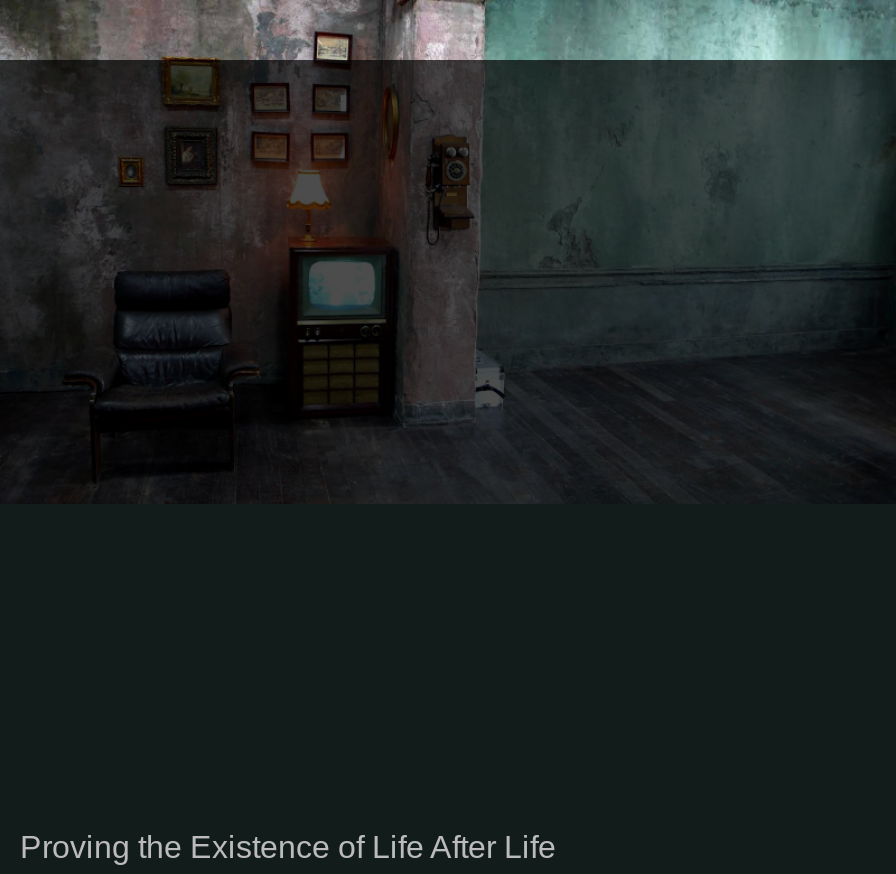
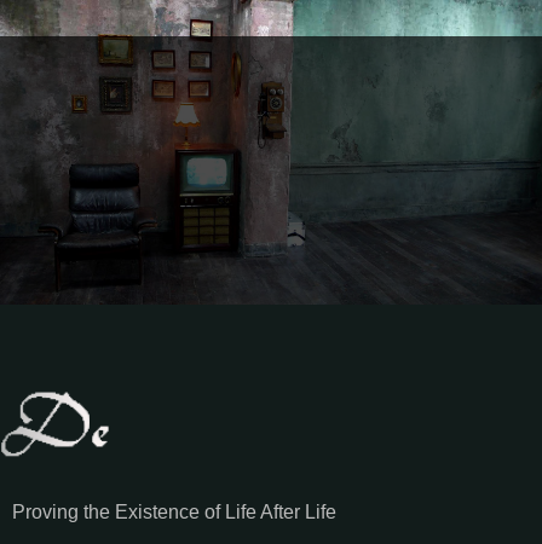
+ [image]
